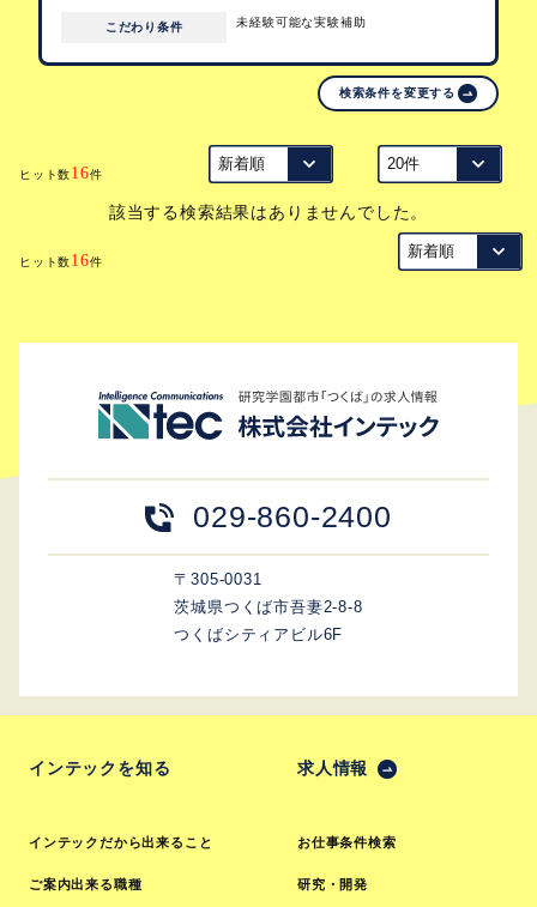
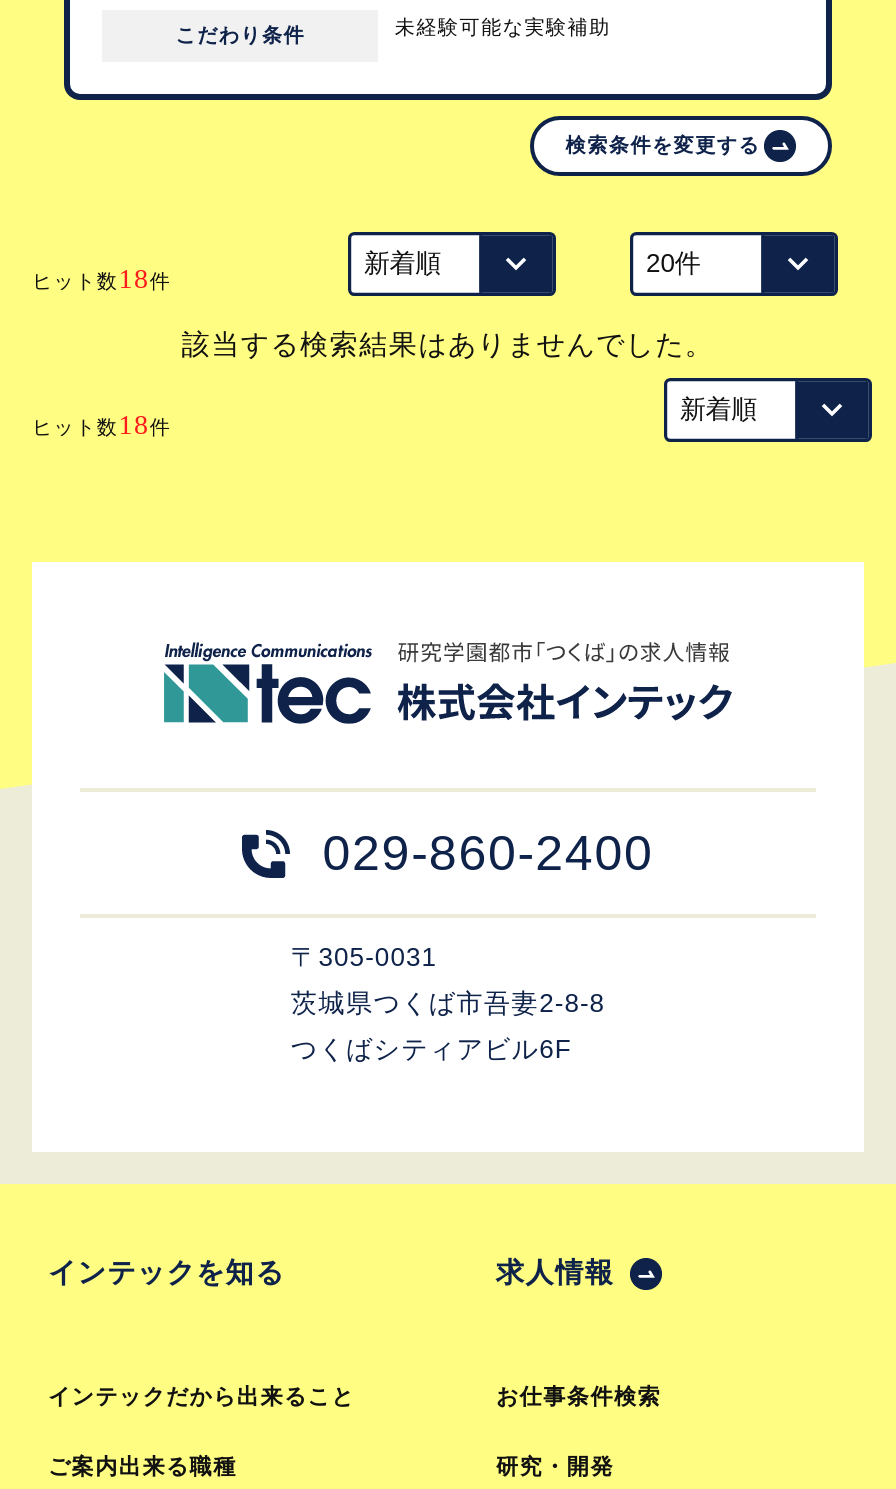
- ヒット数16件
+ ヒット数18件

- ヒット数16件
+ ヒット数18件
